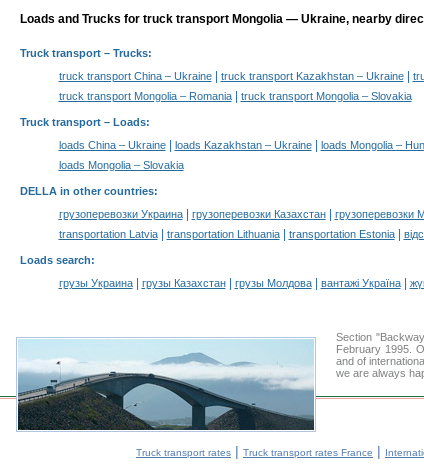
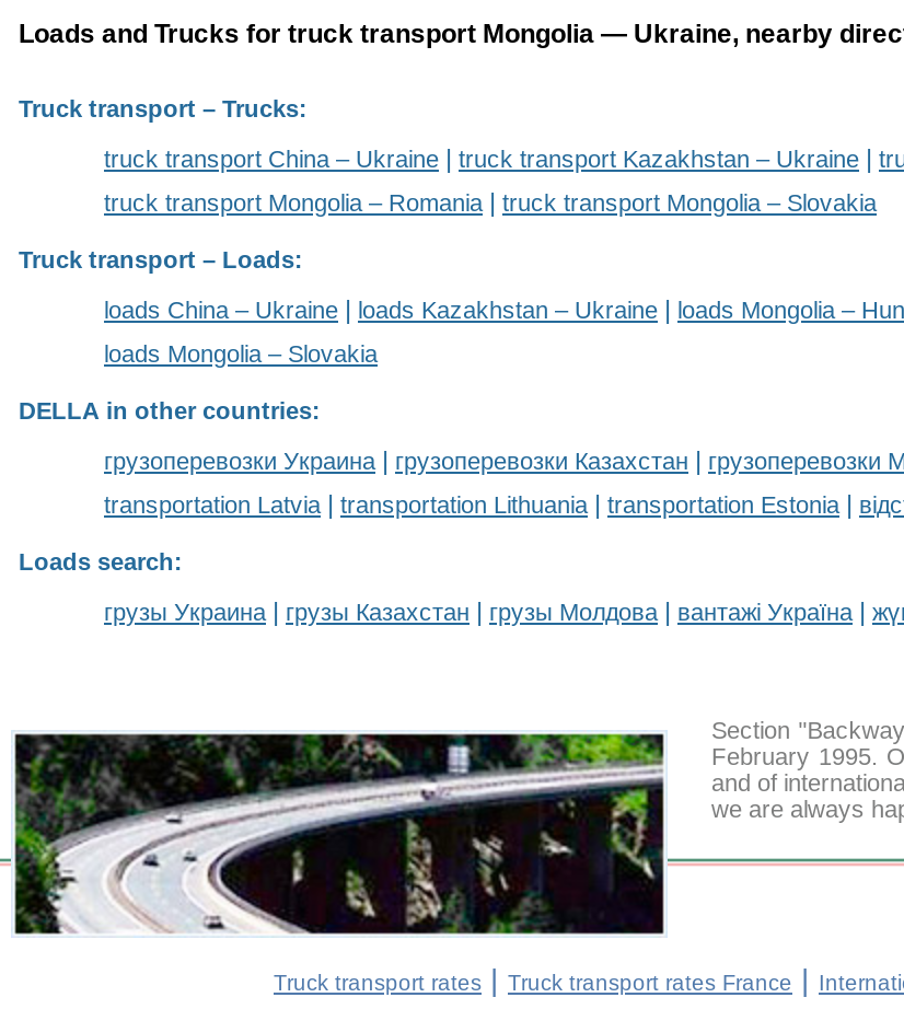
- [image]
+ [image]
